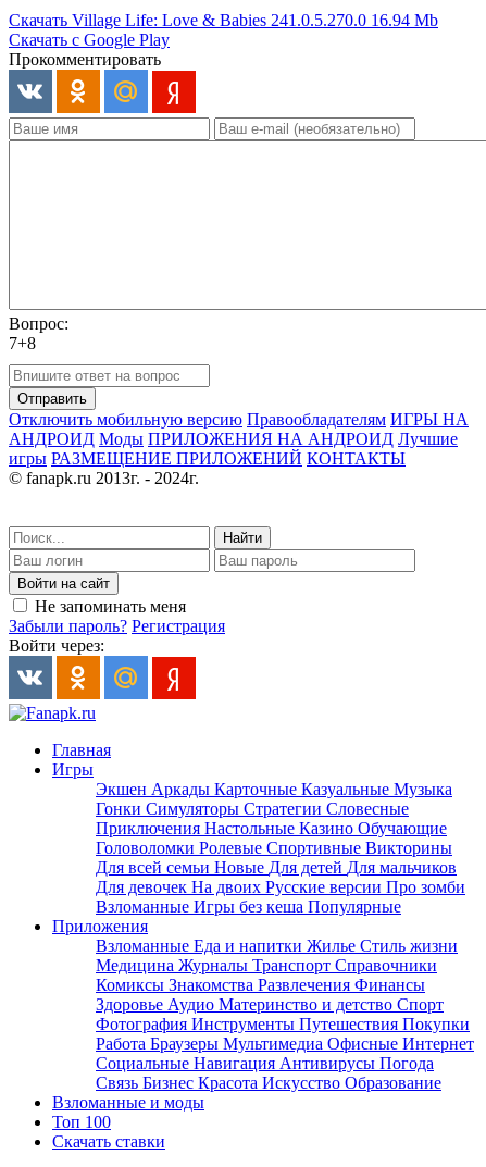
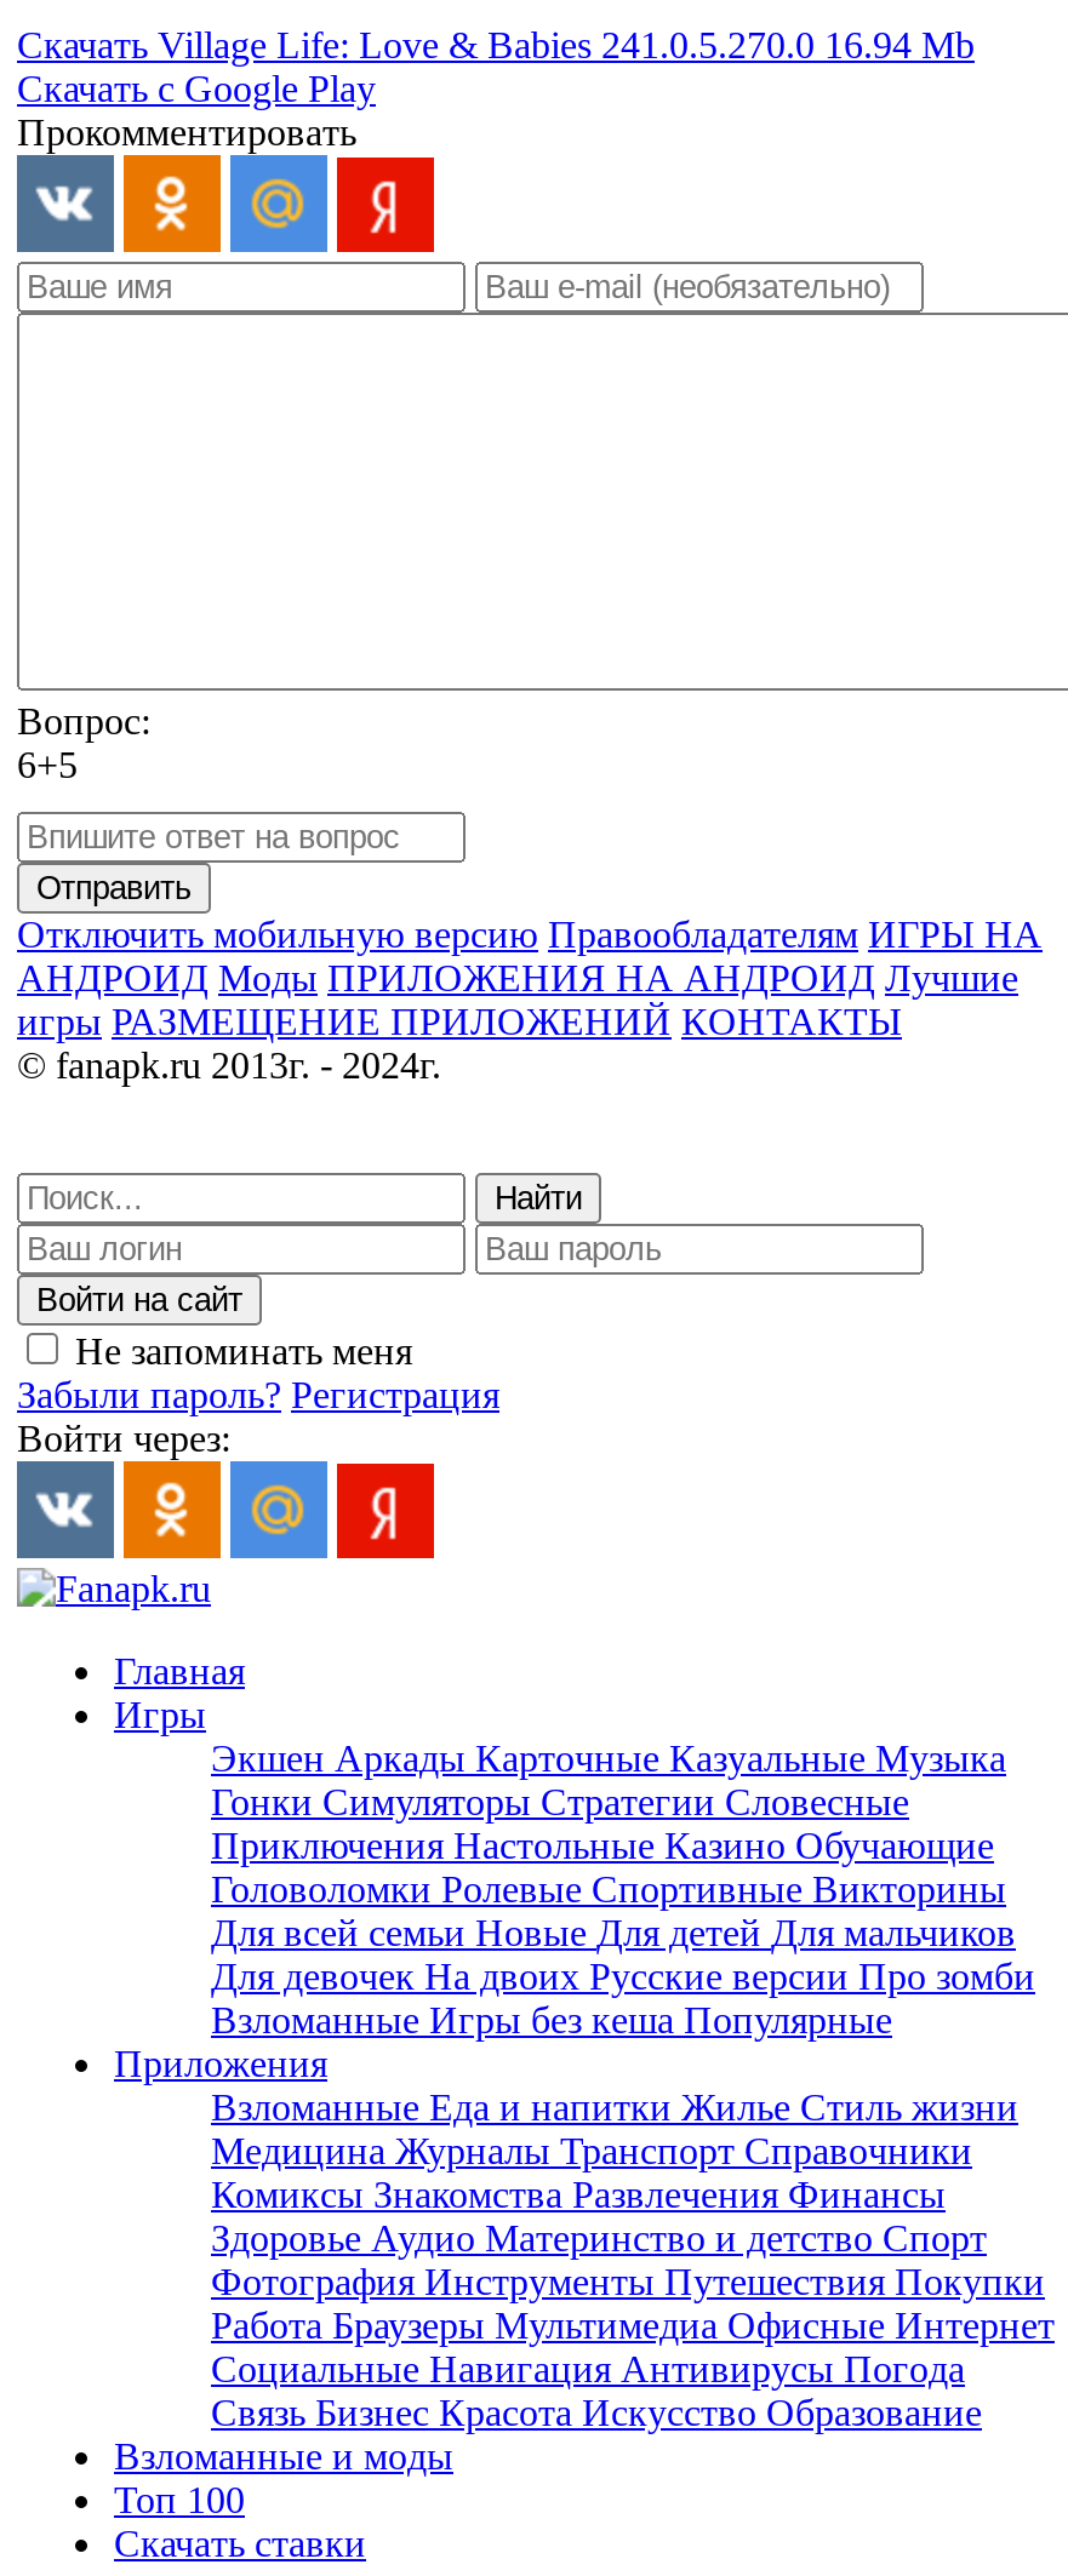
- 7+8
+ 6+5
